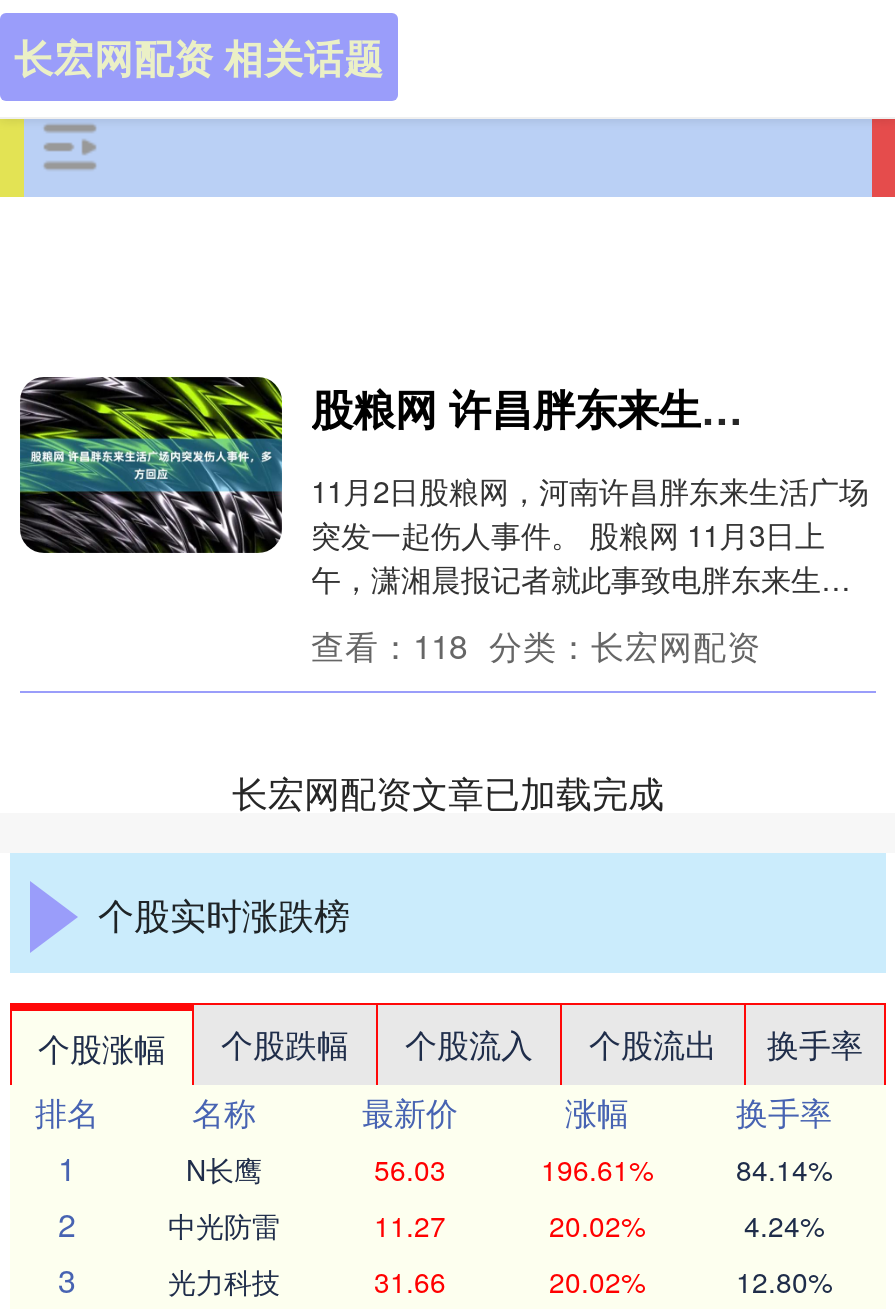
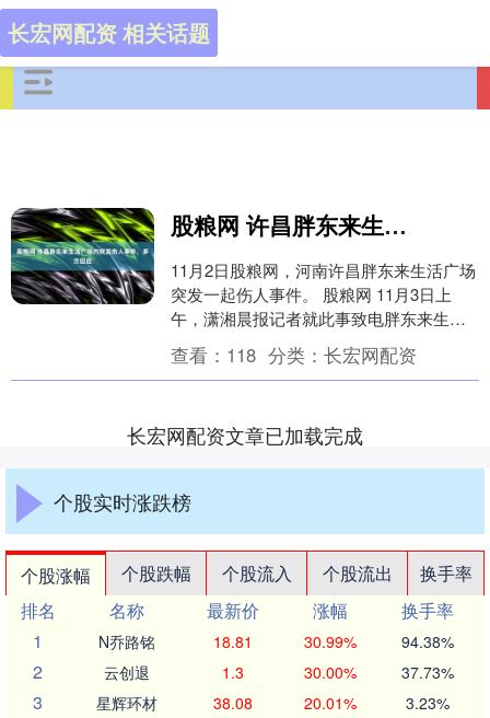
- N长鹰
- 56.03
- 196.61%
- 84.14%
+ N乔路铭
+ 18.81
+ 30.99%
+ 94.38%

- 中光防雷
- 11.27
- 20.02%
- 4.24%
+ 云创退
+ 1.3
+ 30.00%
+ 37.73%

- 光力科技
- 31.66
- 20.02%
- 12.80%
+ 星辉环材
+ 38.08
+ 20.01%
+ 3.23%
